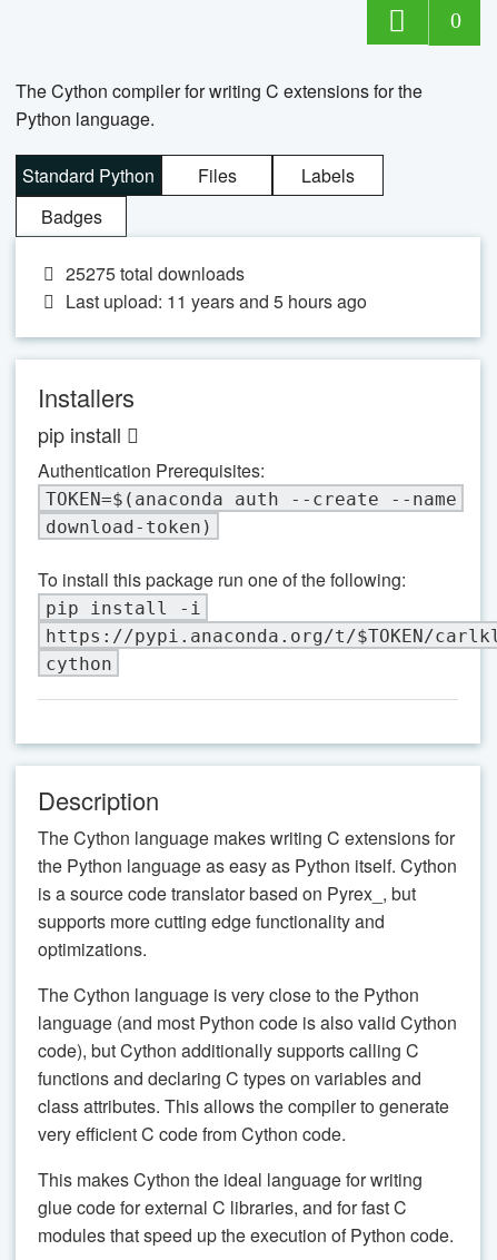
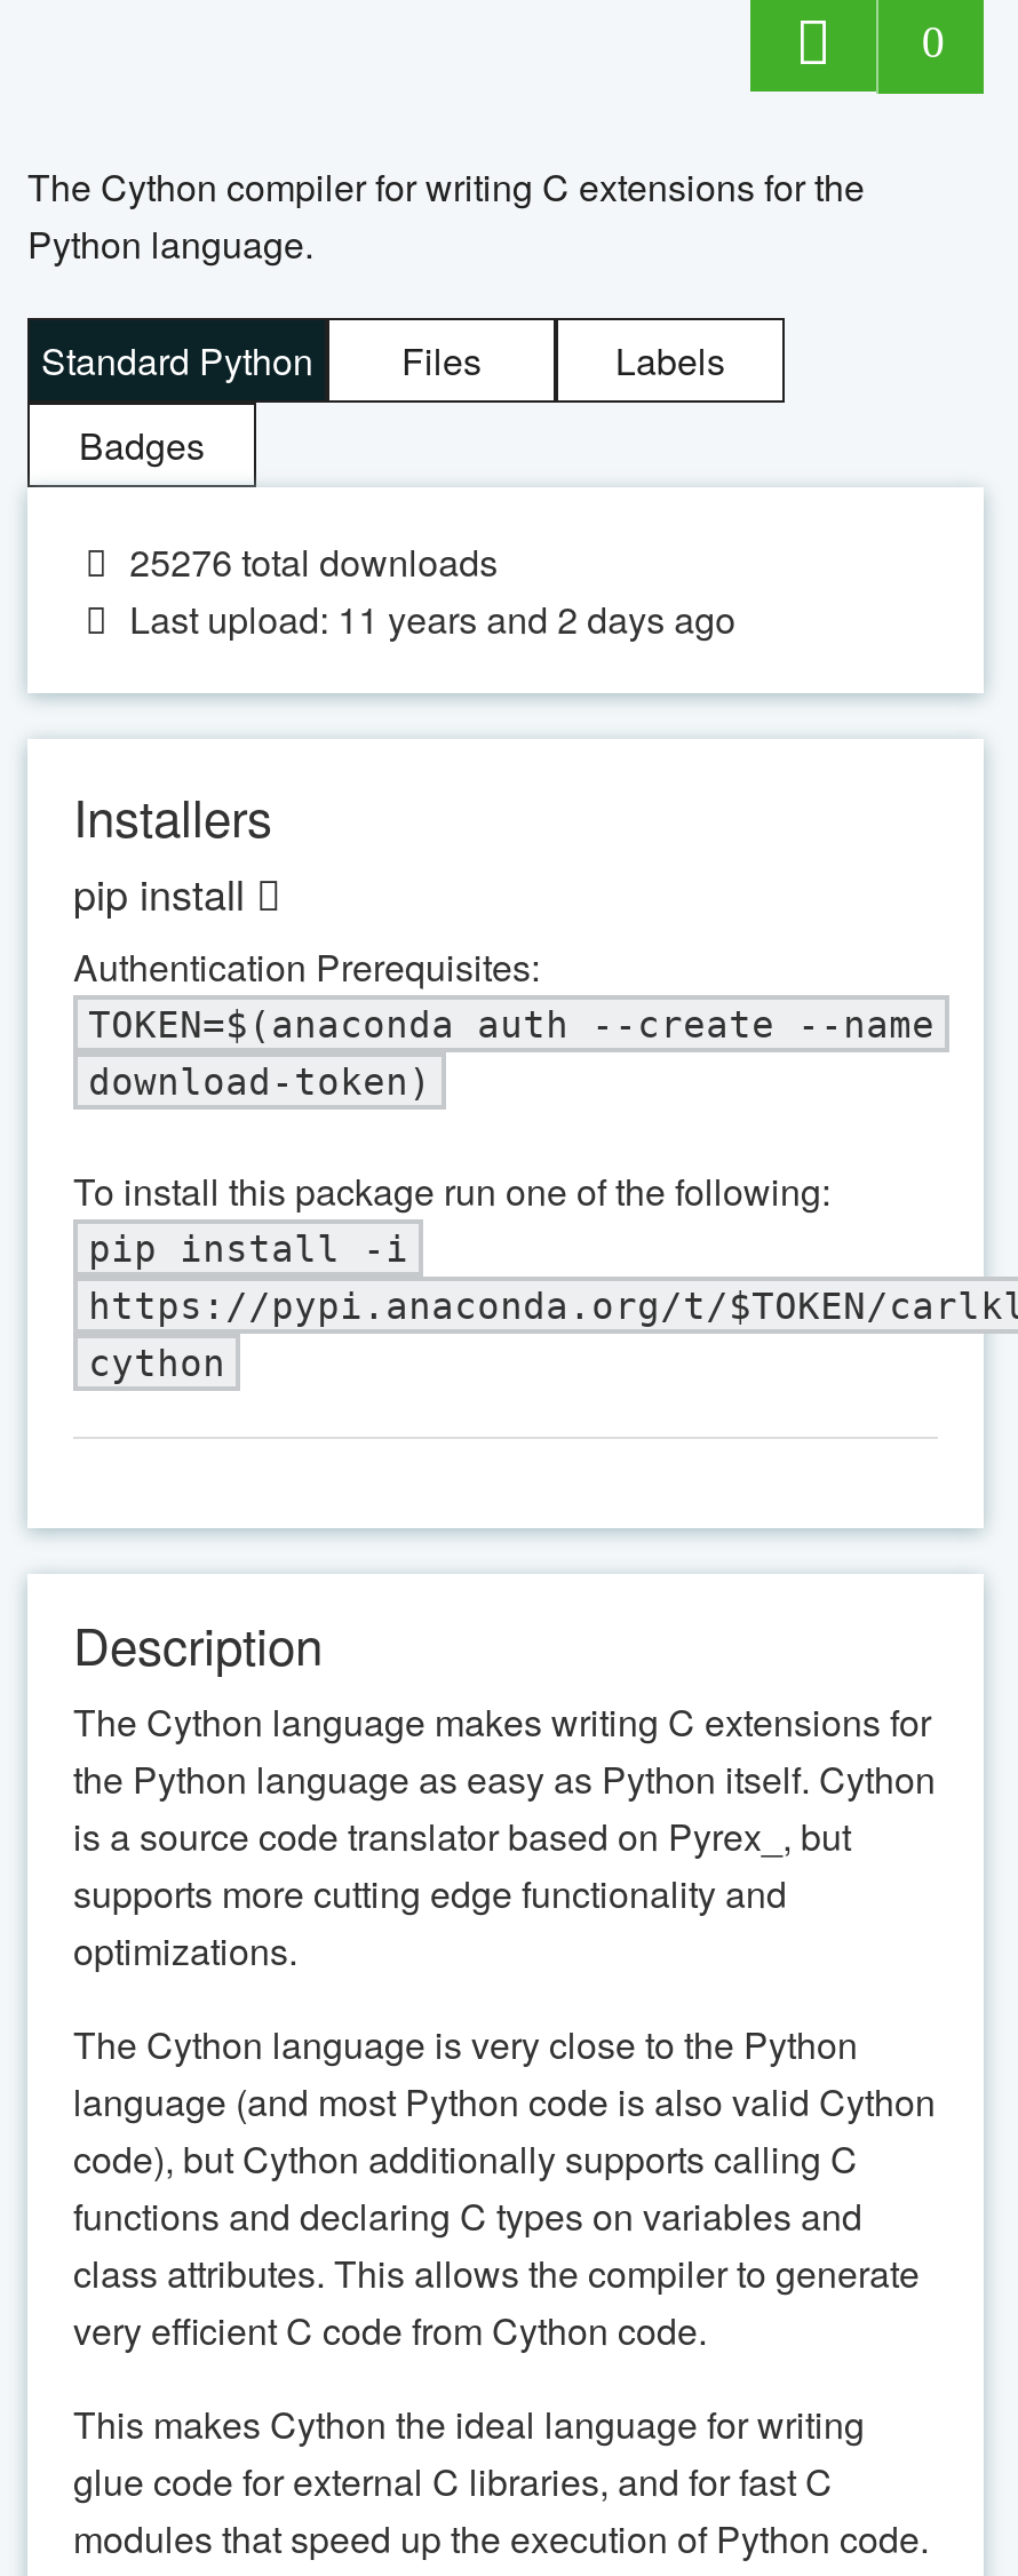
- 25275 total downloads
+ 25276 total downloads

- Last upload: 11 years and 5 hours ago
+ Last upload: 11 years and 2 days ago
